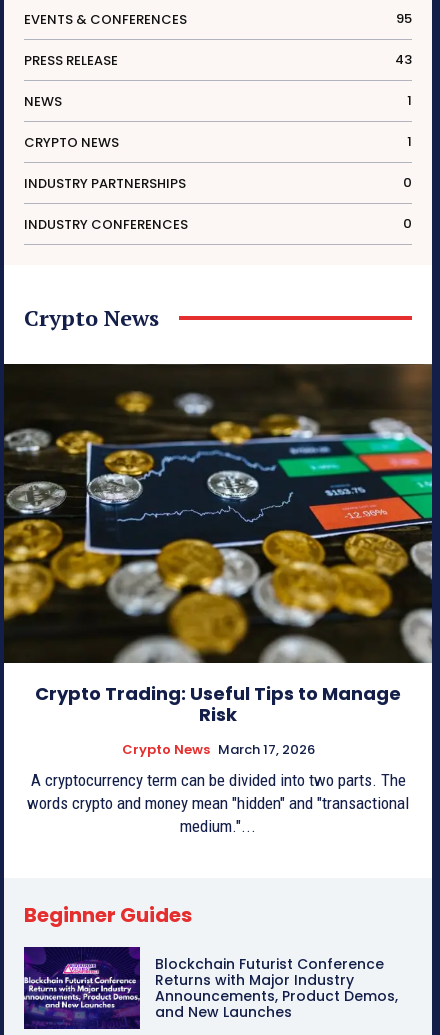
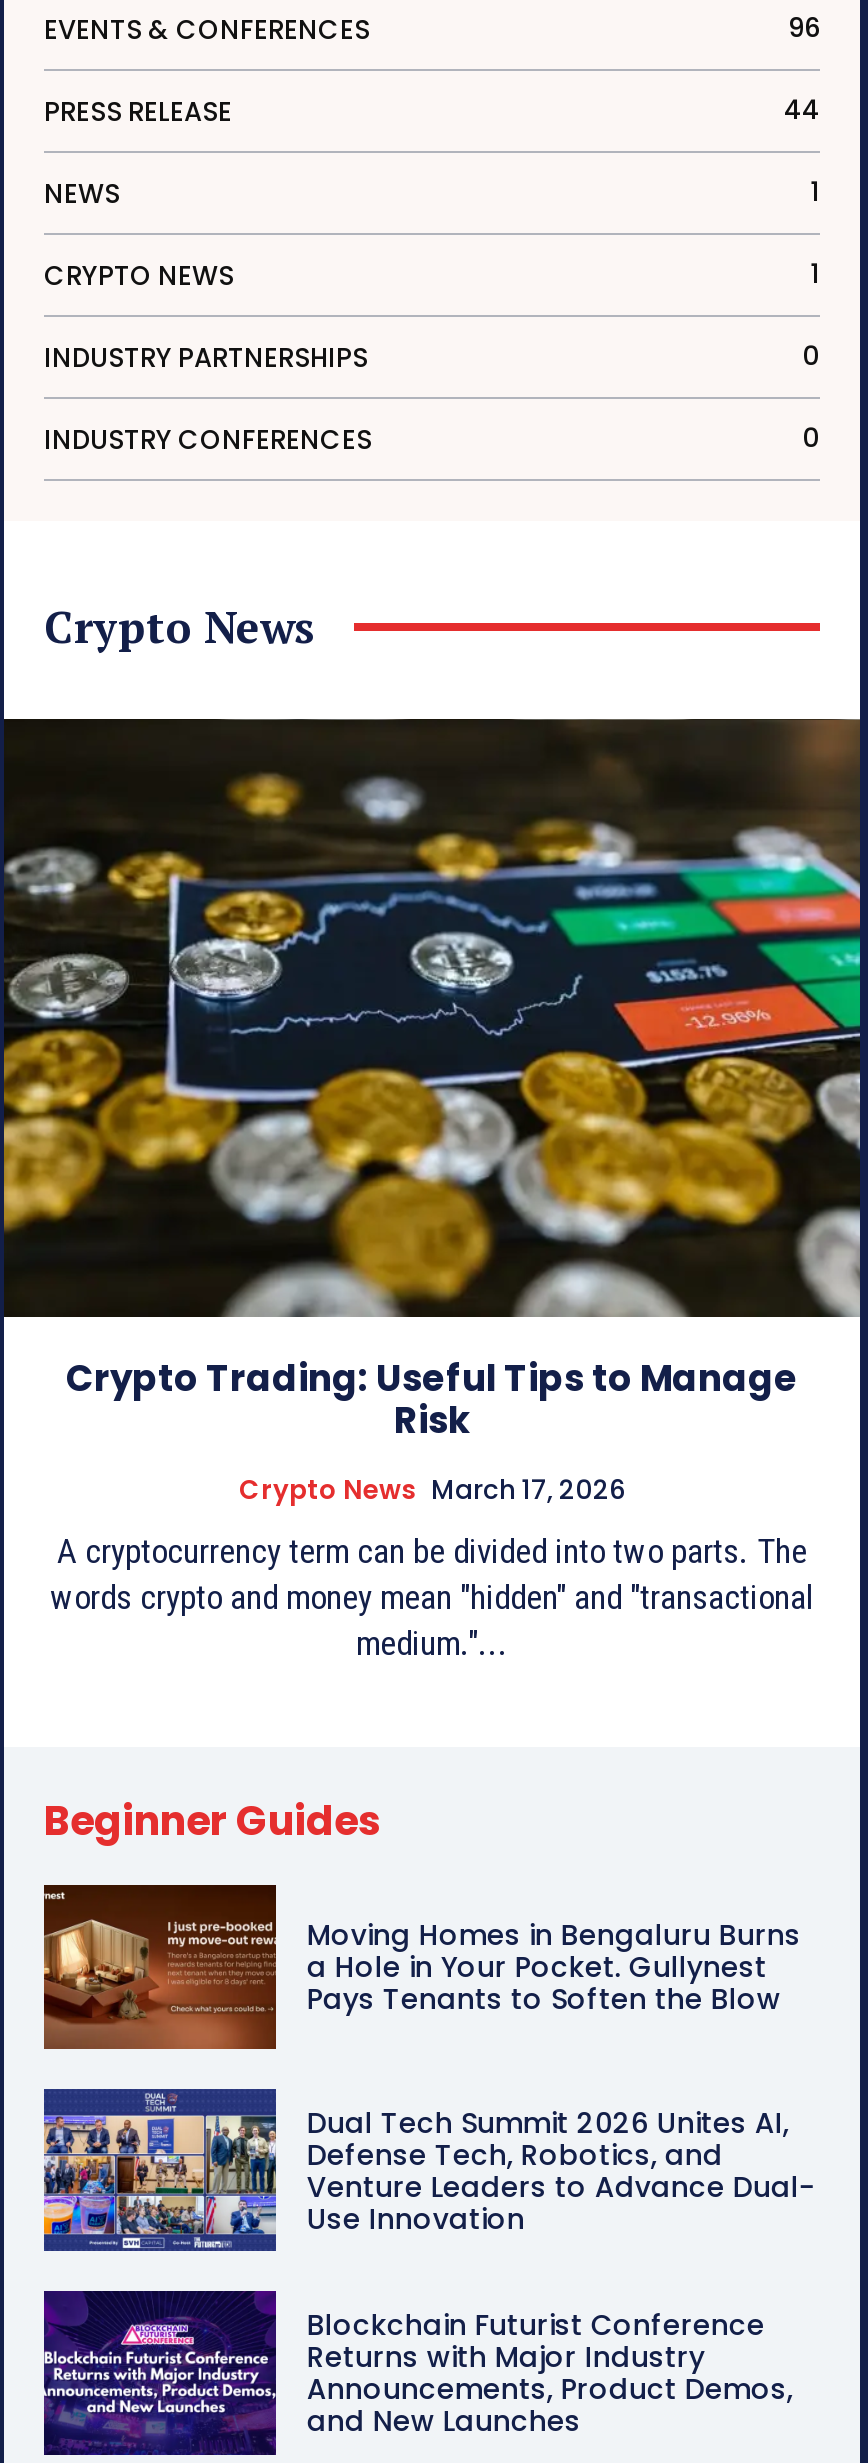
- 95
+ 96

- 43
+ 44

+ [image]
+ Moving Homes in Bengaluru Burns
+ a Hole in Your Pocket. Gullynest
+ Pays Tenants to Soften the Blow
+ Dual Tech Summit 2026 Unites AI,
+ Defense Tech, Robotics, and
+ Venture Leaders to Advance Dual-
+ Use Innovation

+ [image]
